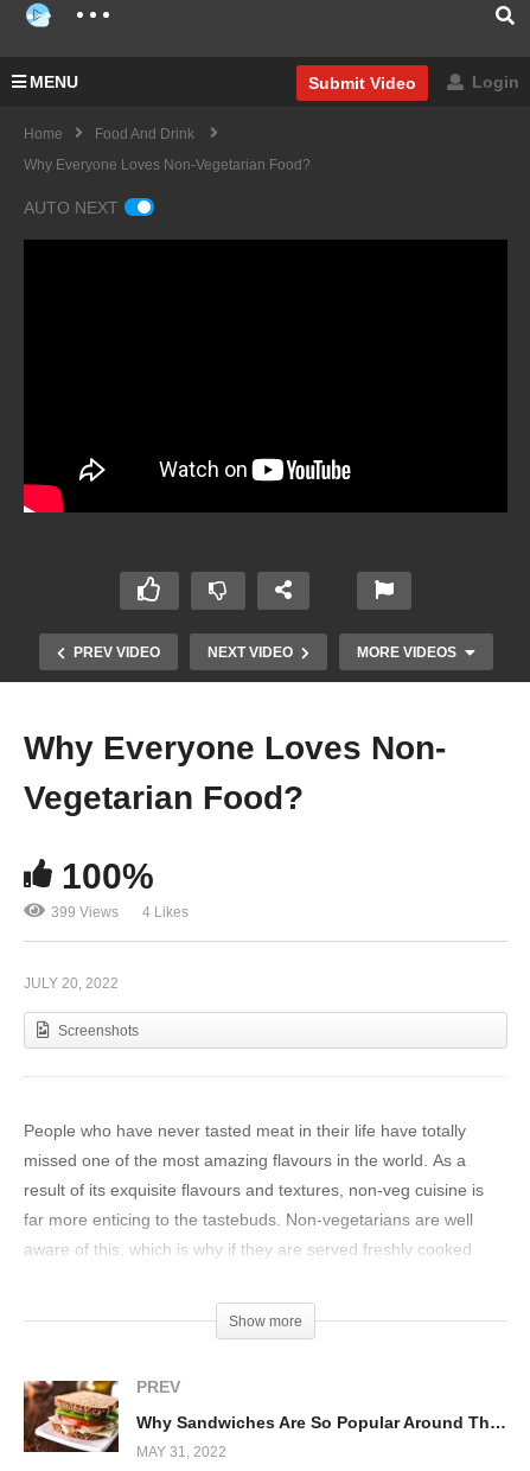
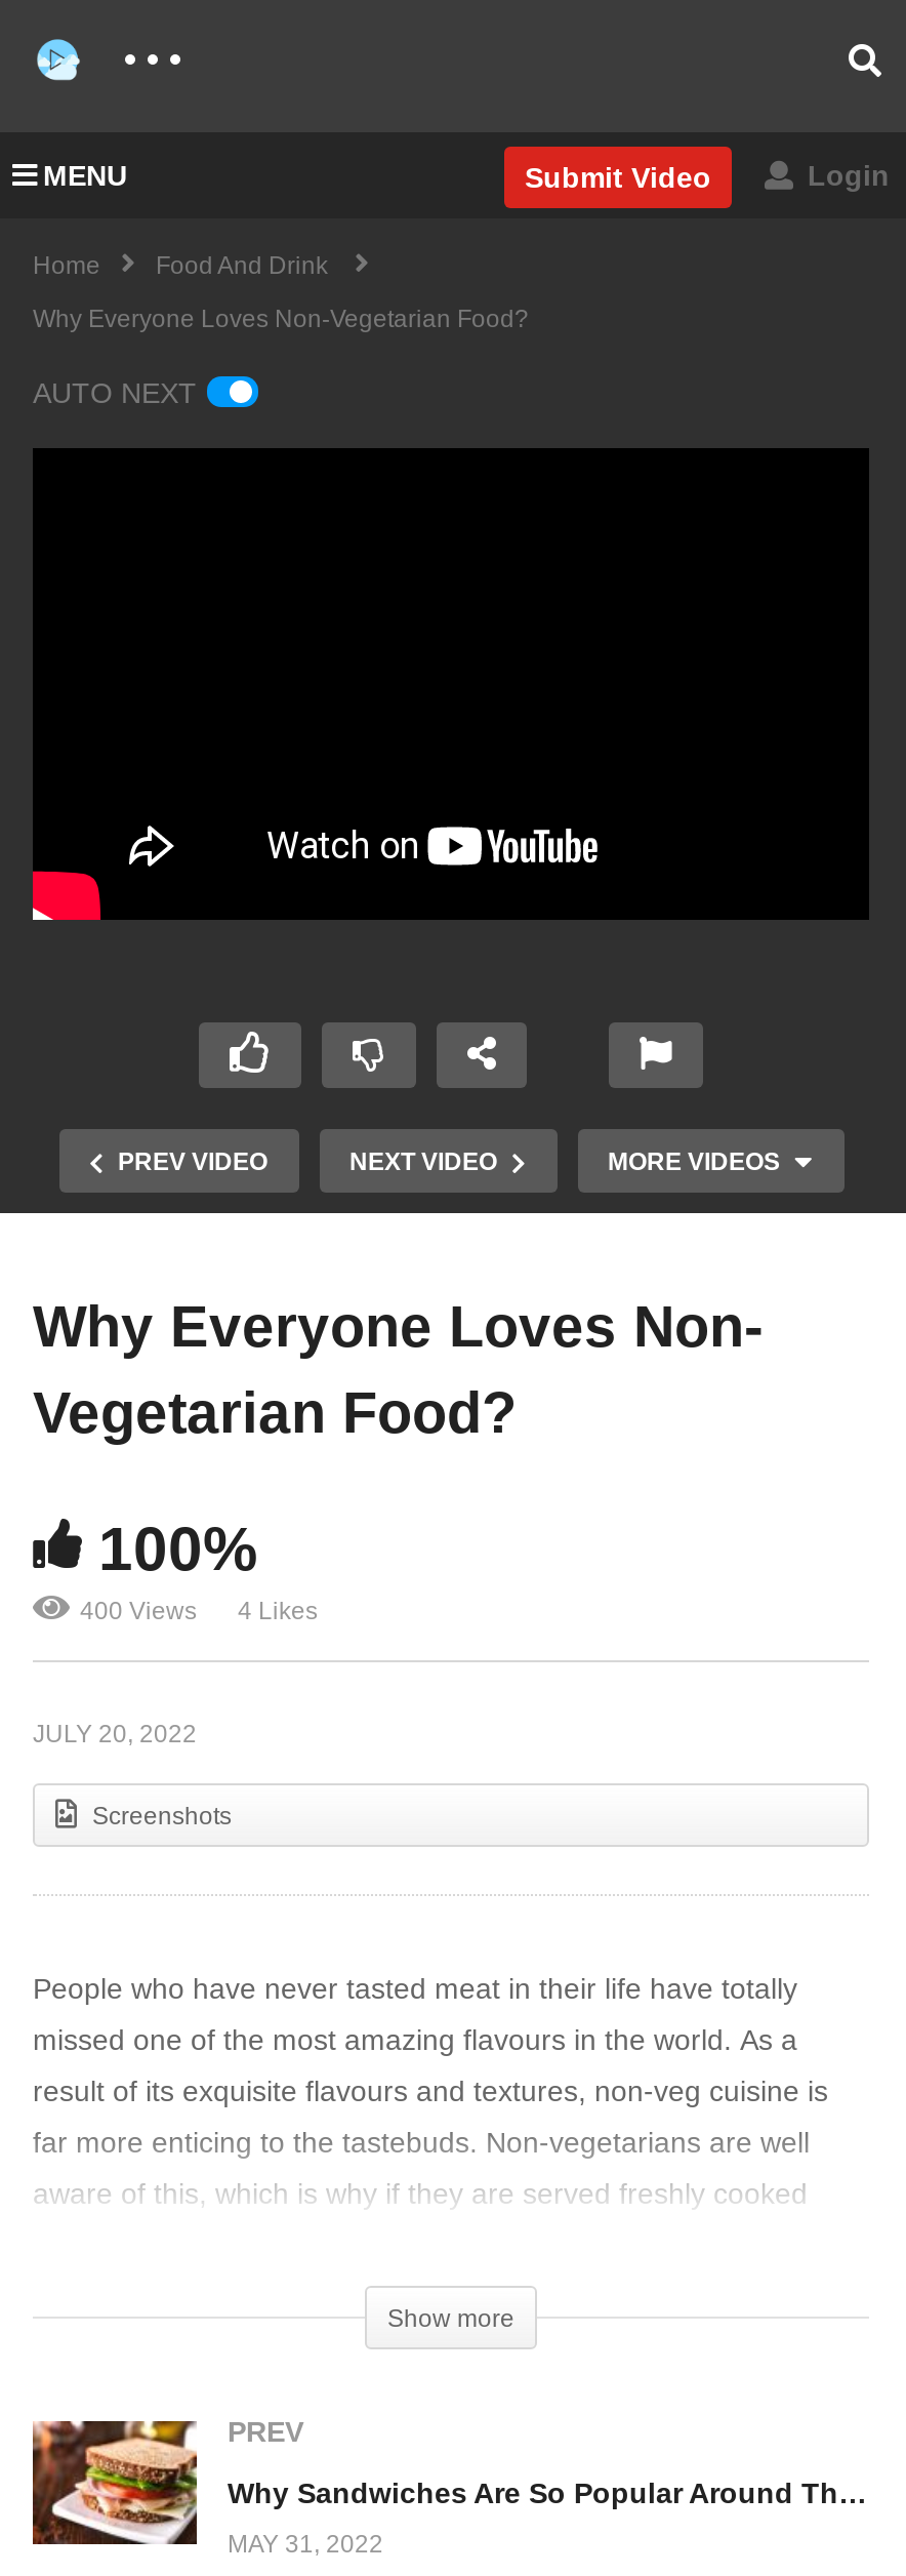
- 399 Views 4 Likes
+ 400 Views 4 Likes
